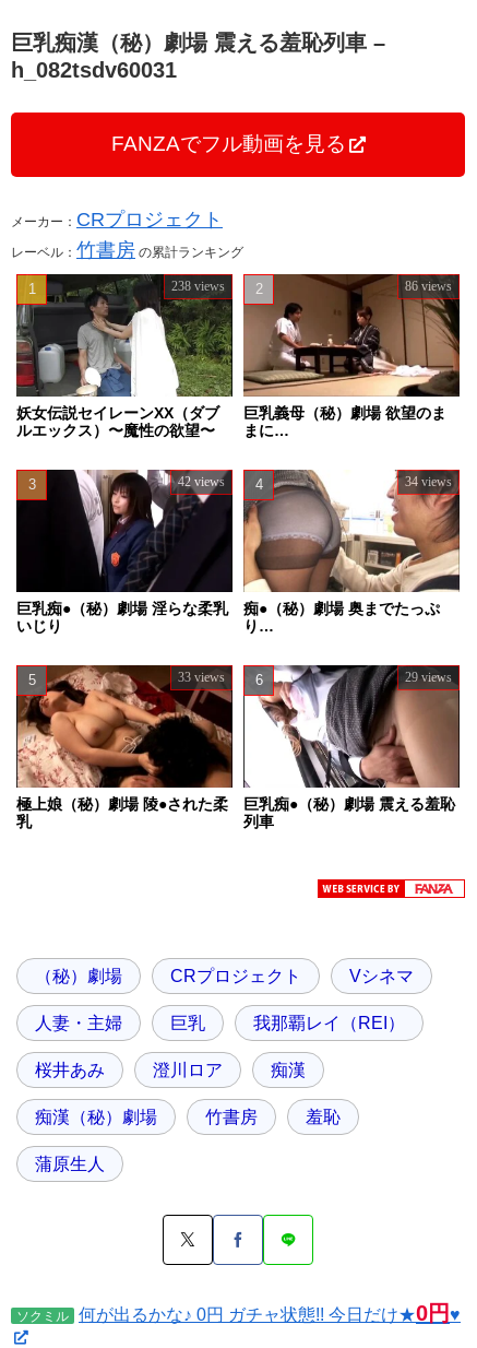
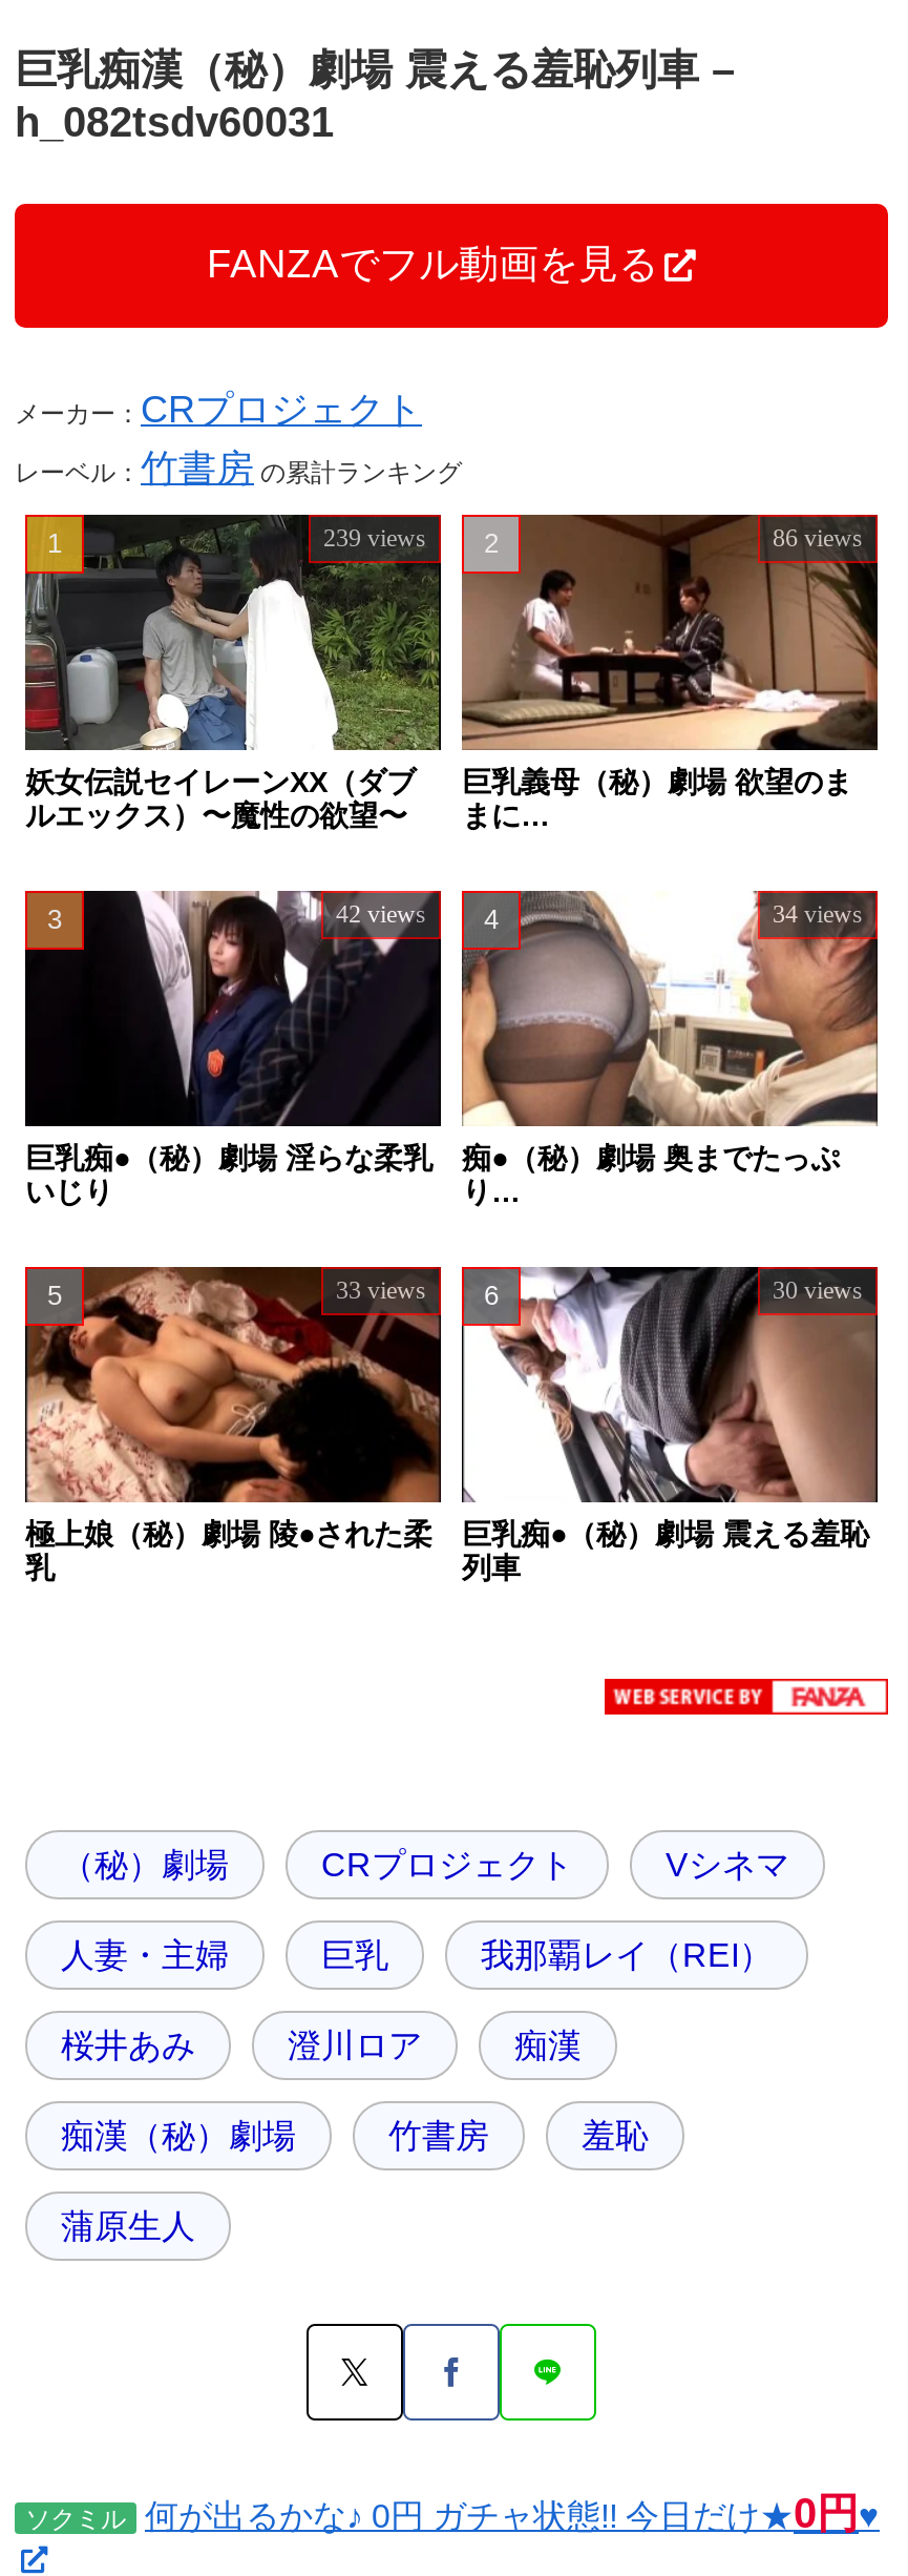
- 238 views
+ 239 views

- 29 views
+ 30 views
